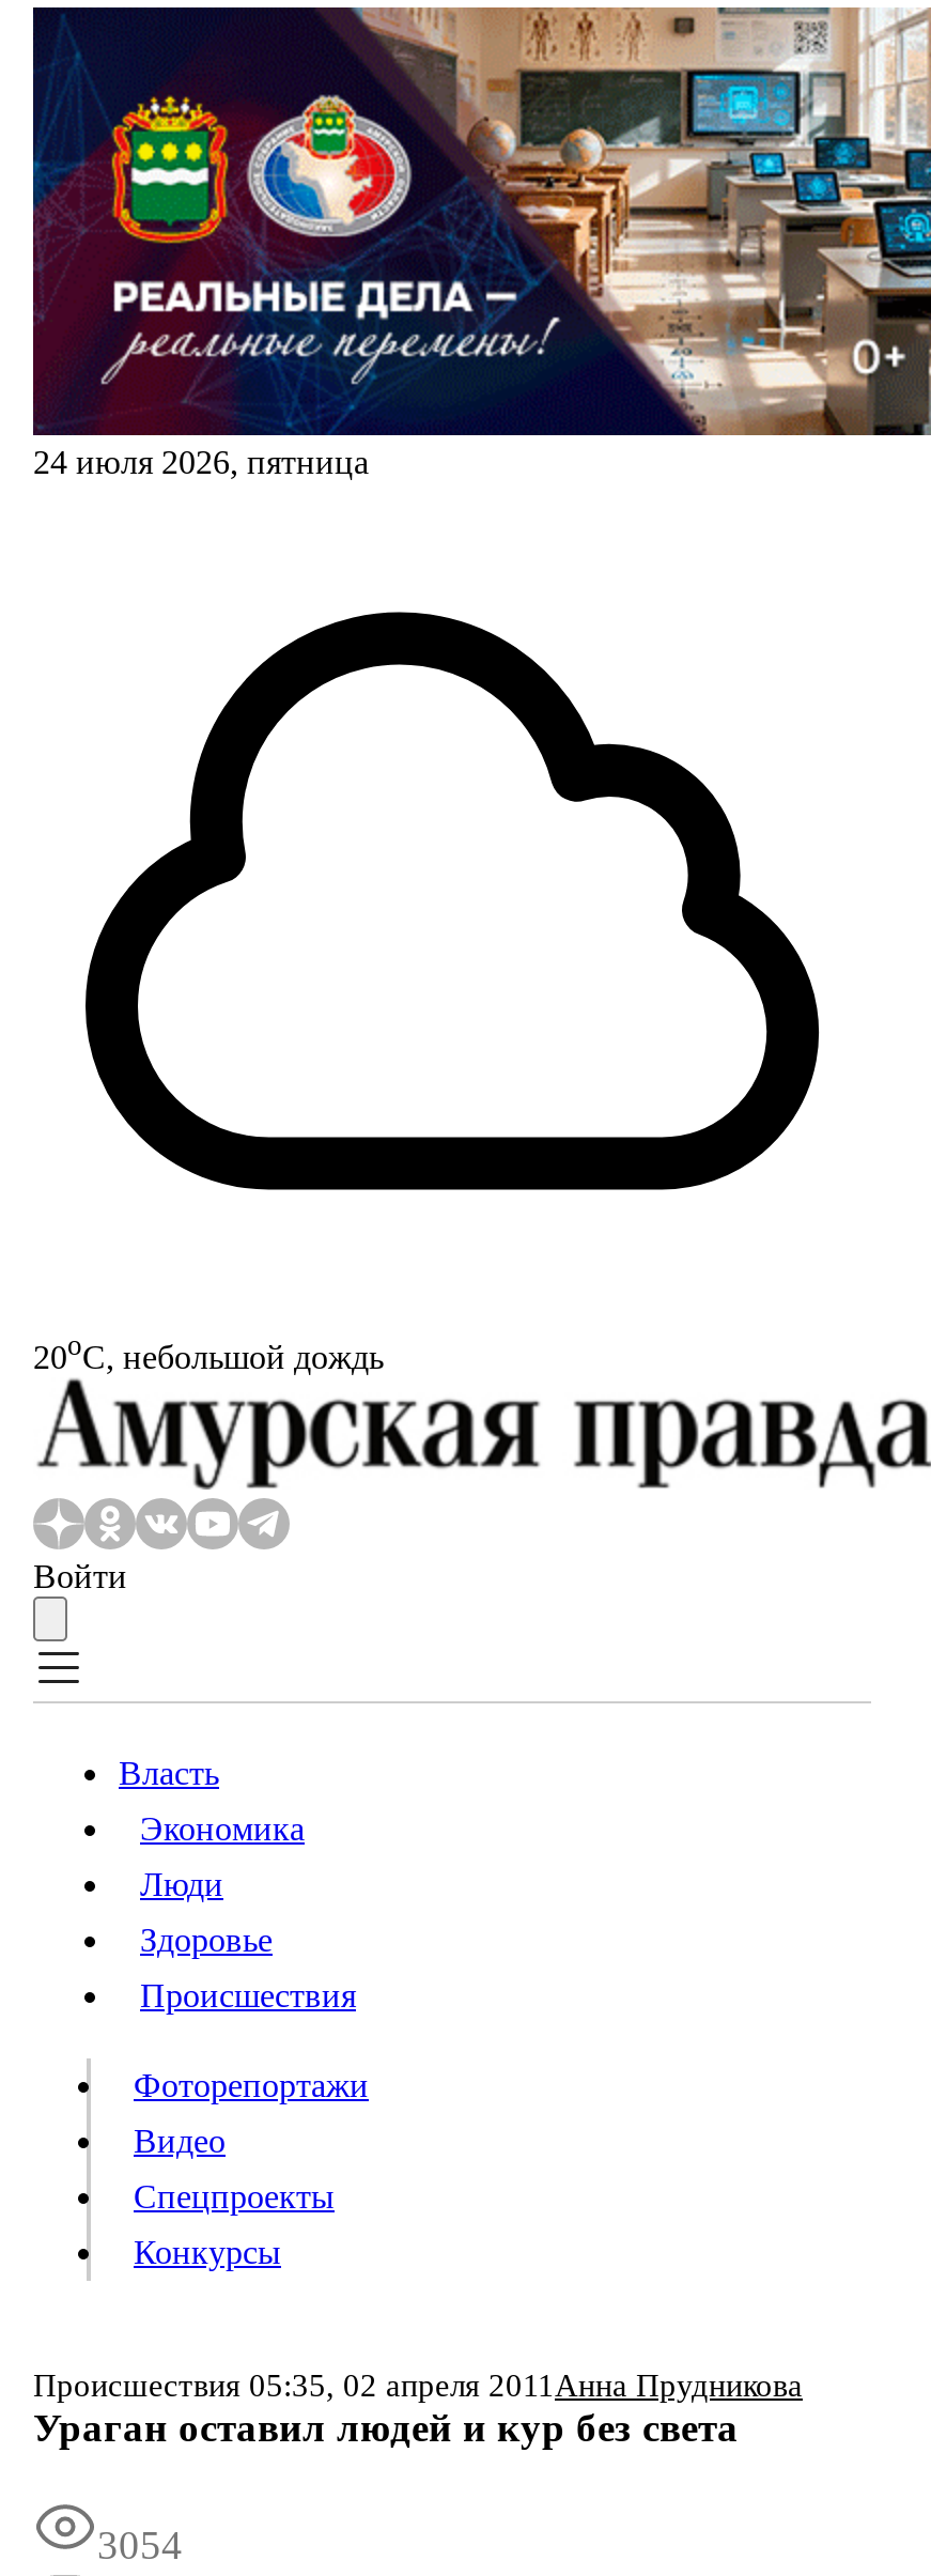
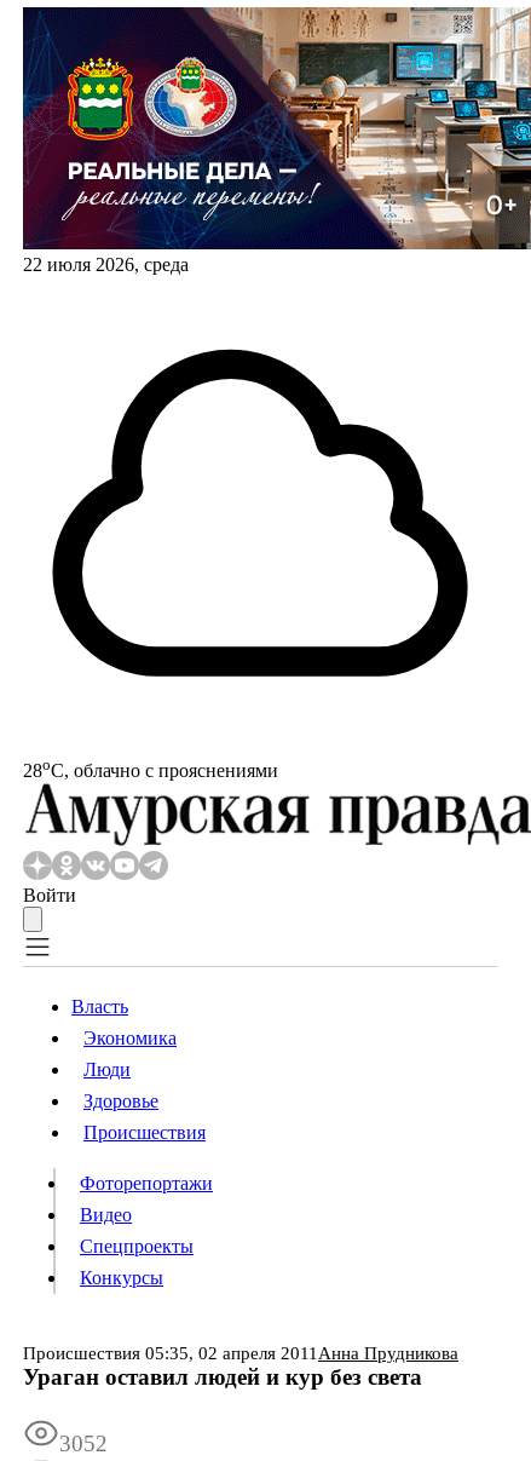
- 24 июля 2026, пятница
+ 22 июля 2026, среда

- 20oС, небольшой дождь
+ 28oС, облачно с прояснениями

- 3054
+ 3052
